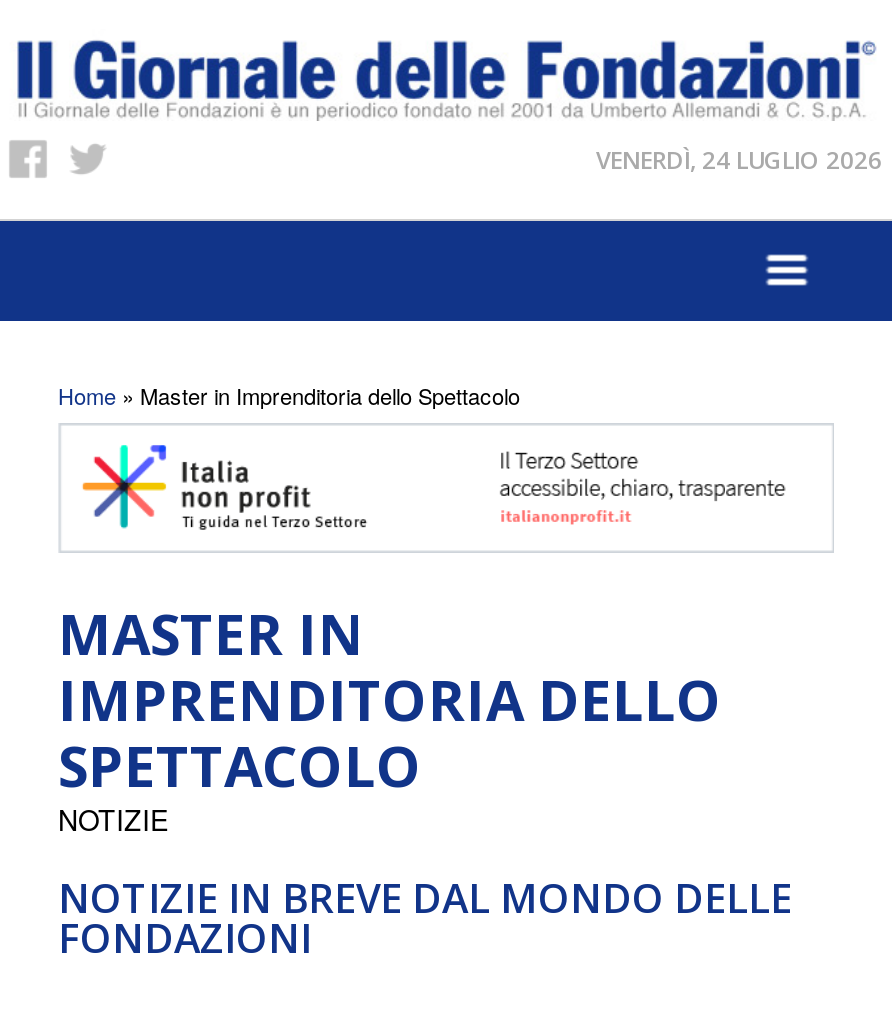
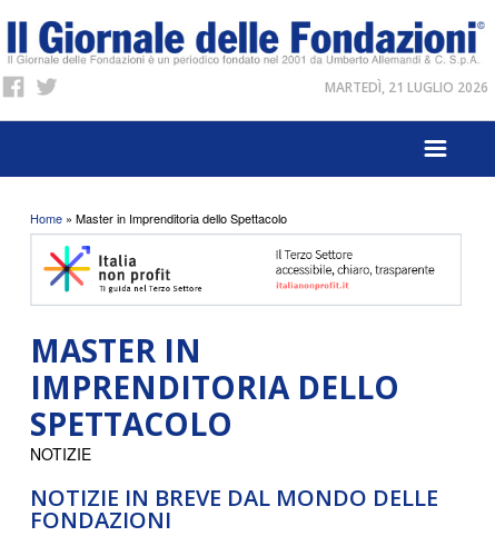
- VENERDÌ, 24 LUGLIO 2026
+ MARTEDÌ, 21 LUGLIO 2026
